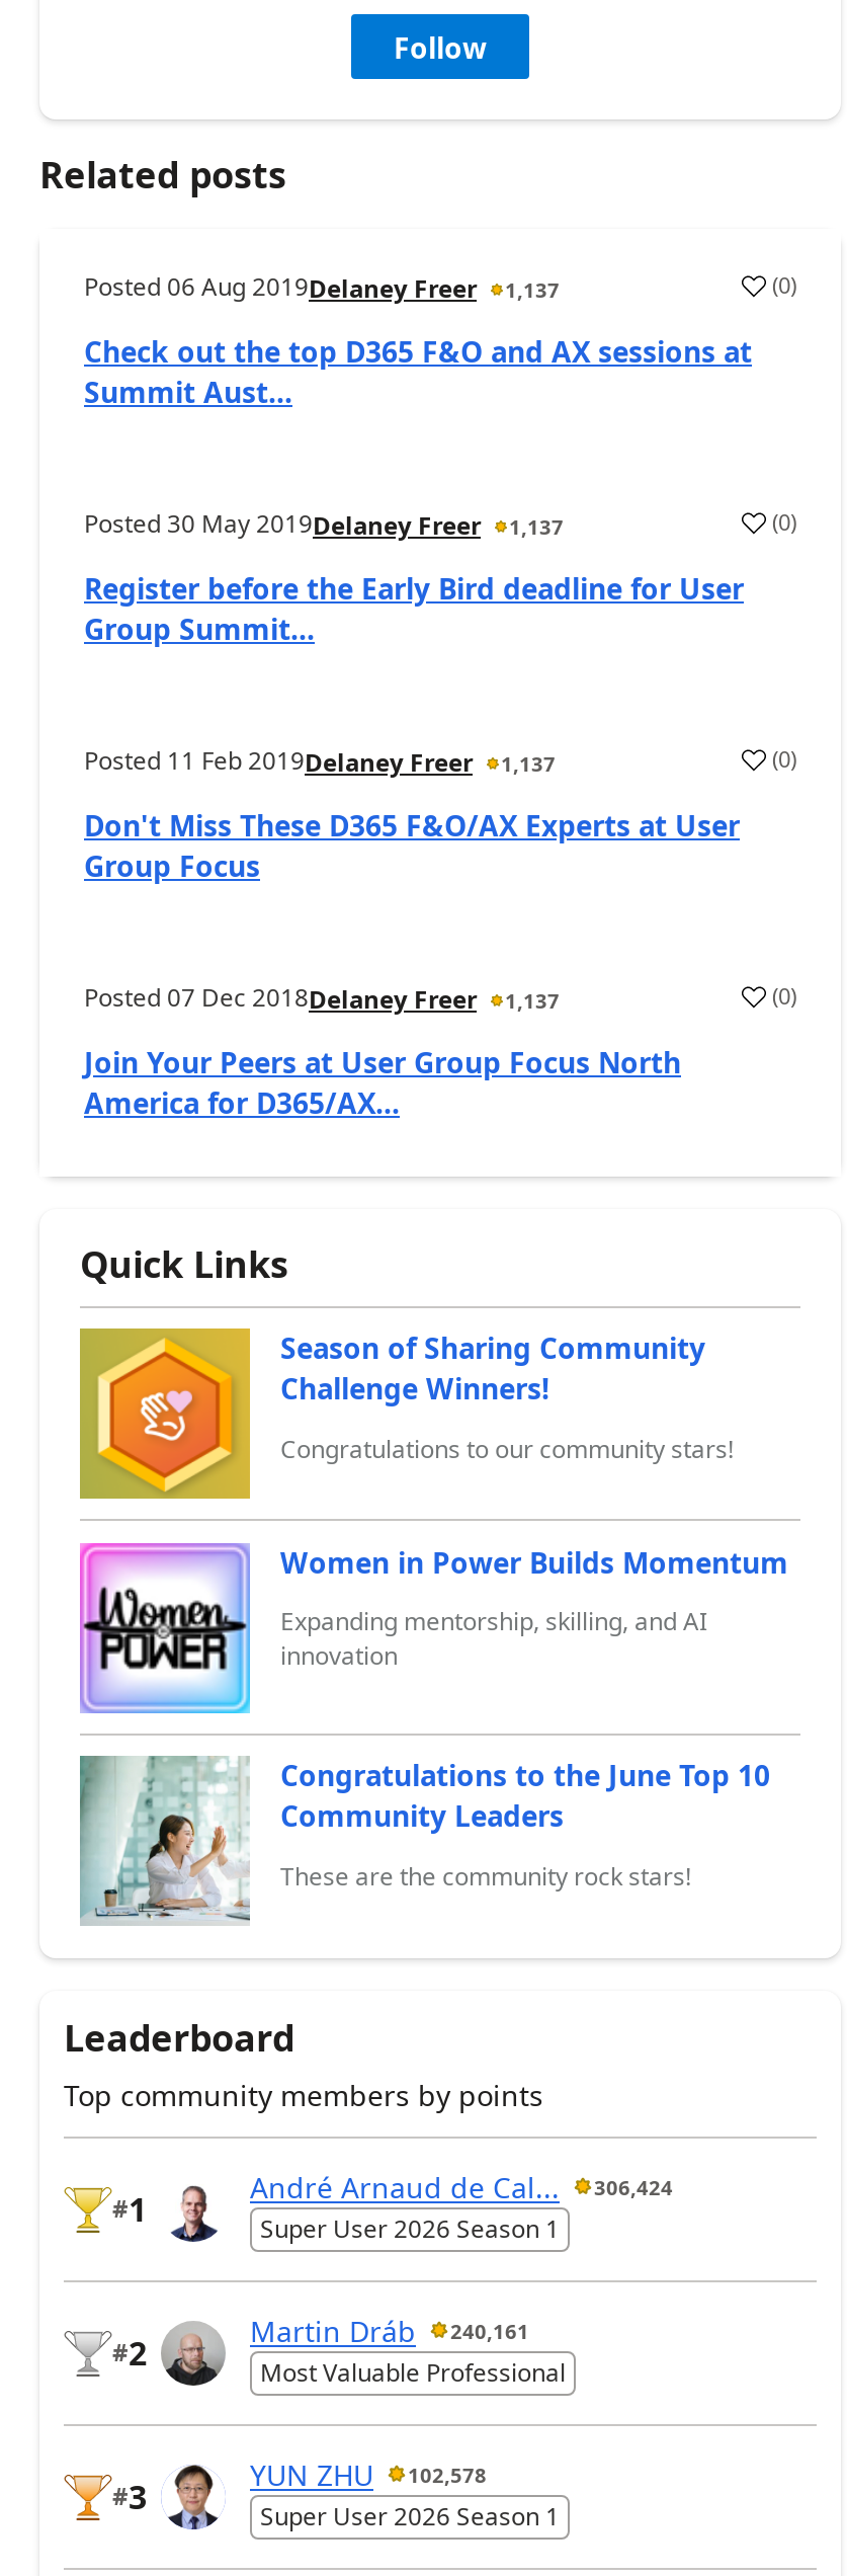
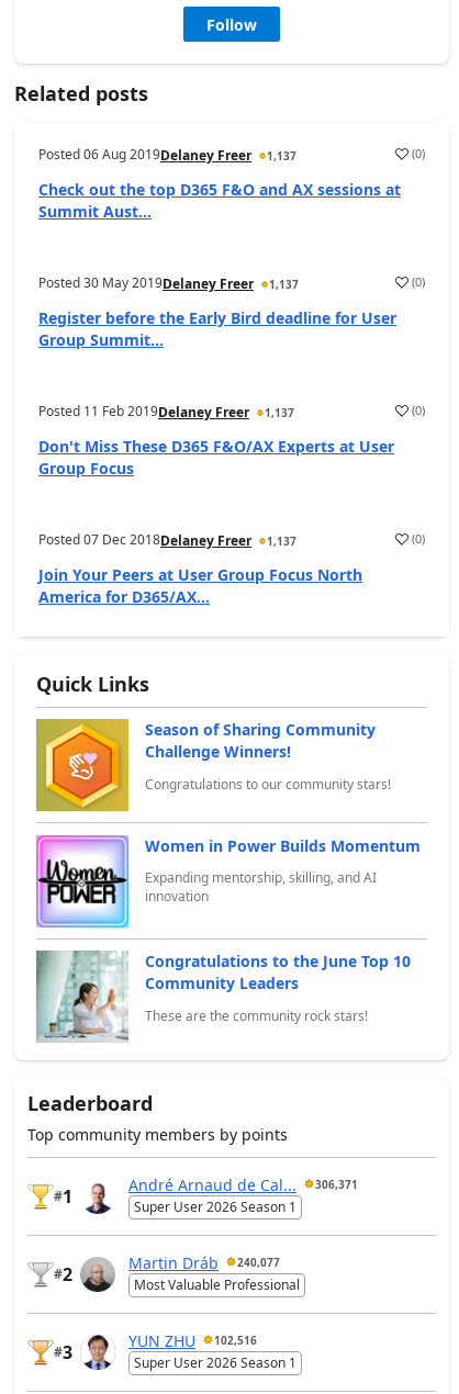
- André Arnaud de Cal... 306,424
+ André Arnaud de Cal... 306,371

- Martin Dráb 240,161
+ Martin Dráb 240,077

- YUN ZHU 102,578
+ YUN ZHU 102,516
